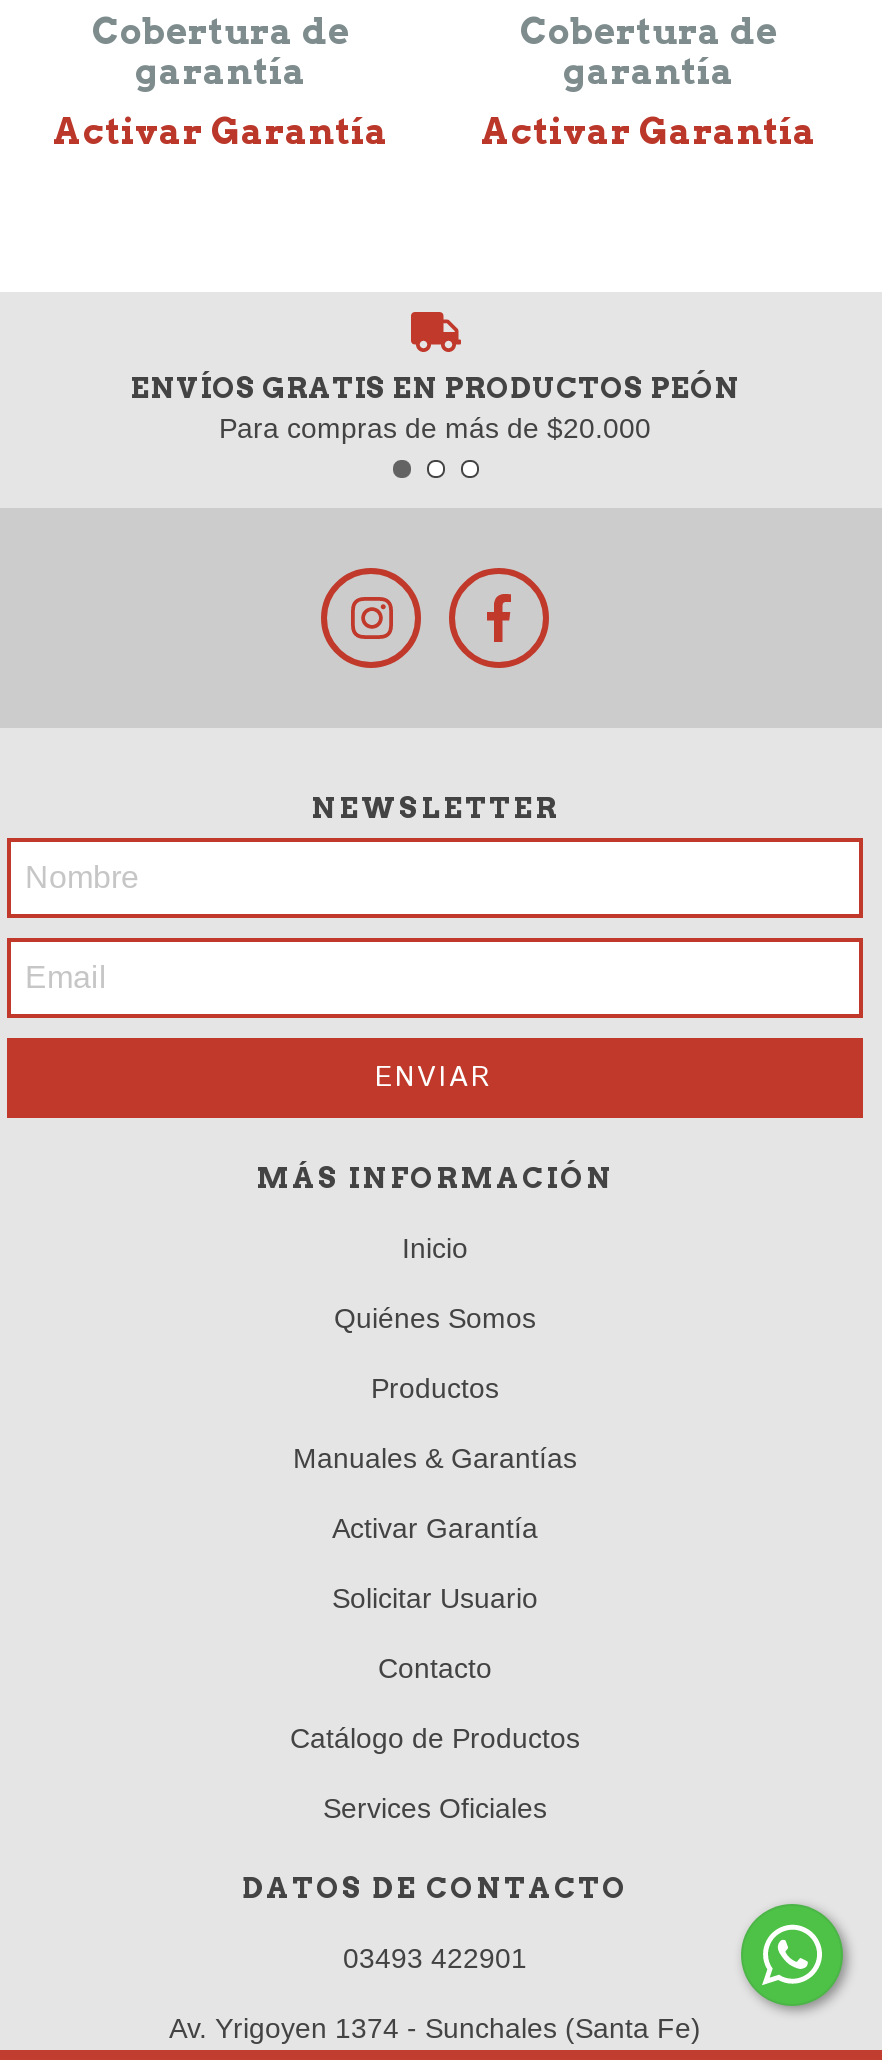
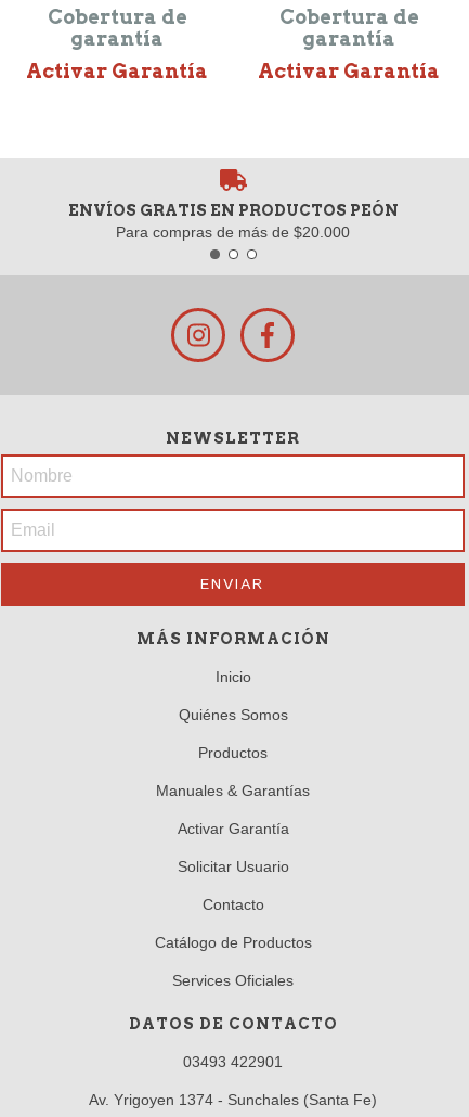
- [image]
